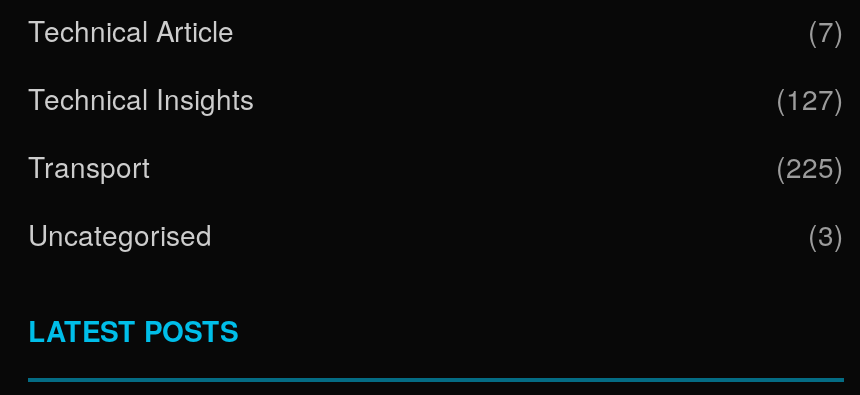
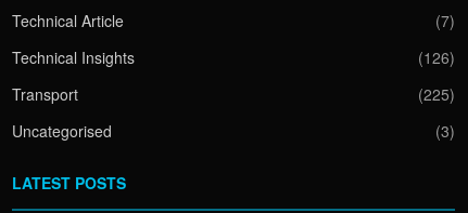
- (127)
+ (126)
